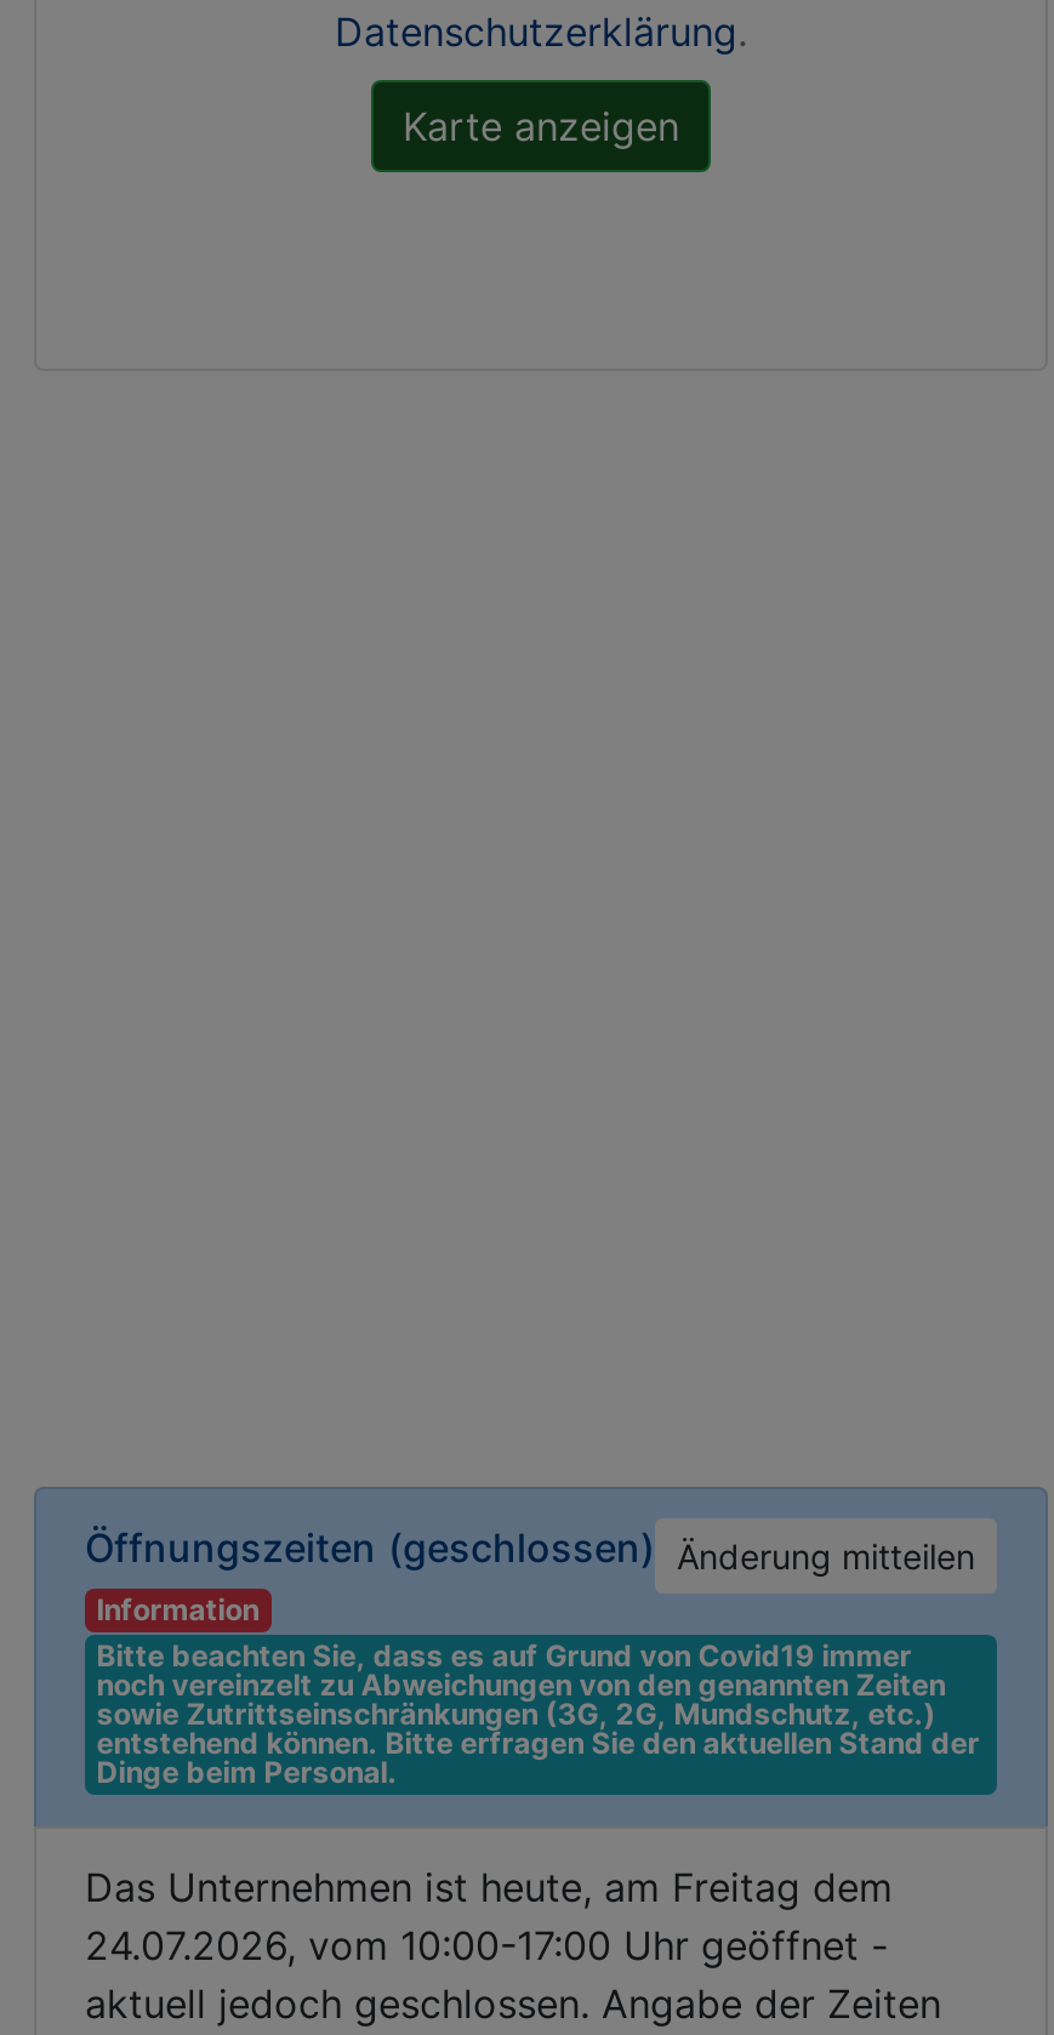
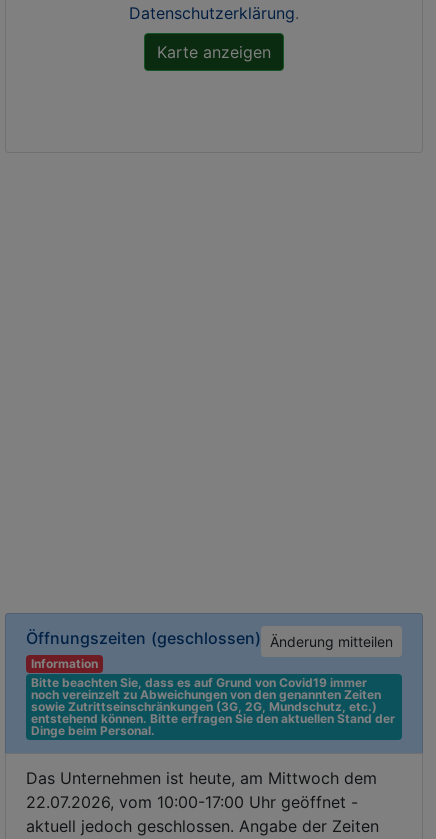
- Das Unternehmen ist heute, am Freitag dem
+ Das Unternehmen ist heute, am Mittwoch dem

- 24.07.2026, vom 10:00-17:00 Uhr geöffnet -
+ 22.07.2026, vom 10:00-17:00 Uhr geöffnet -
